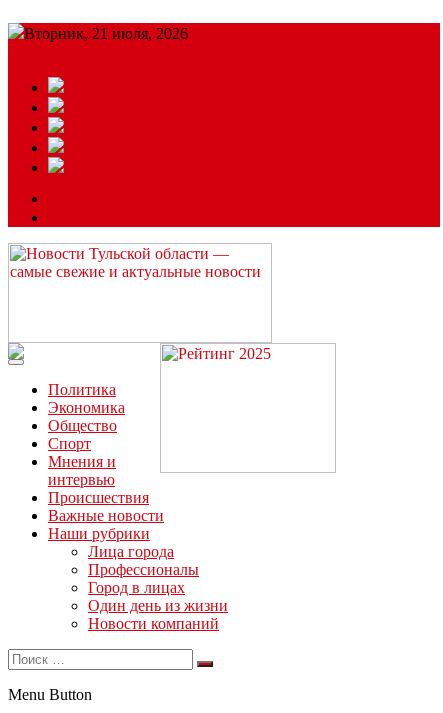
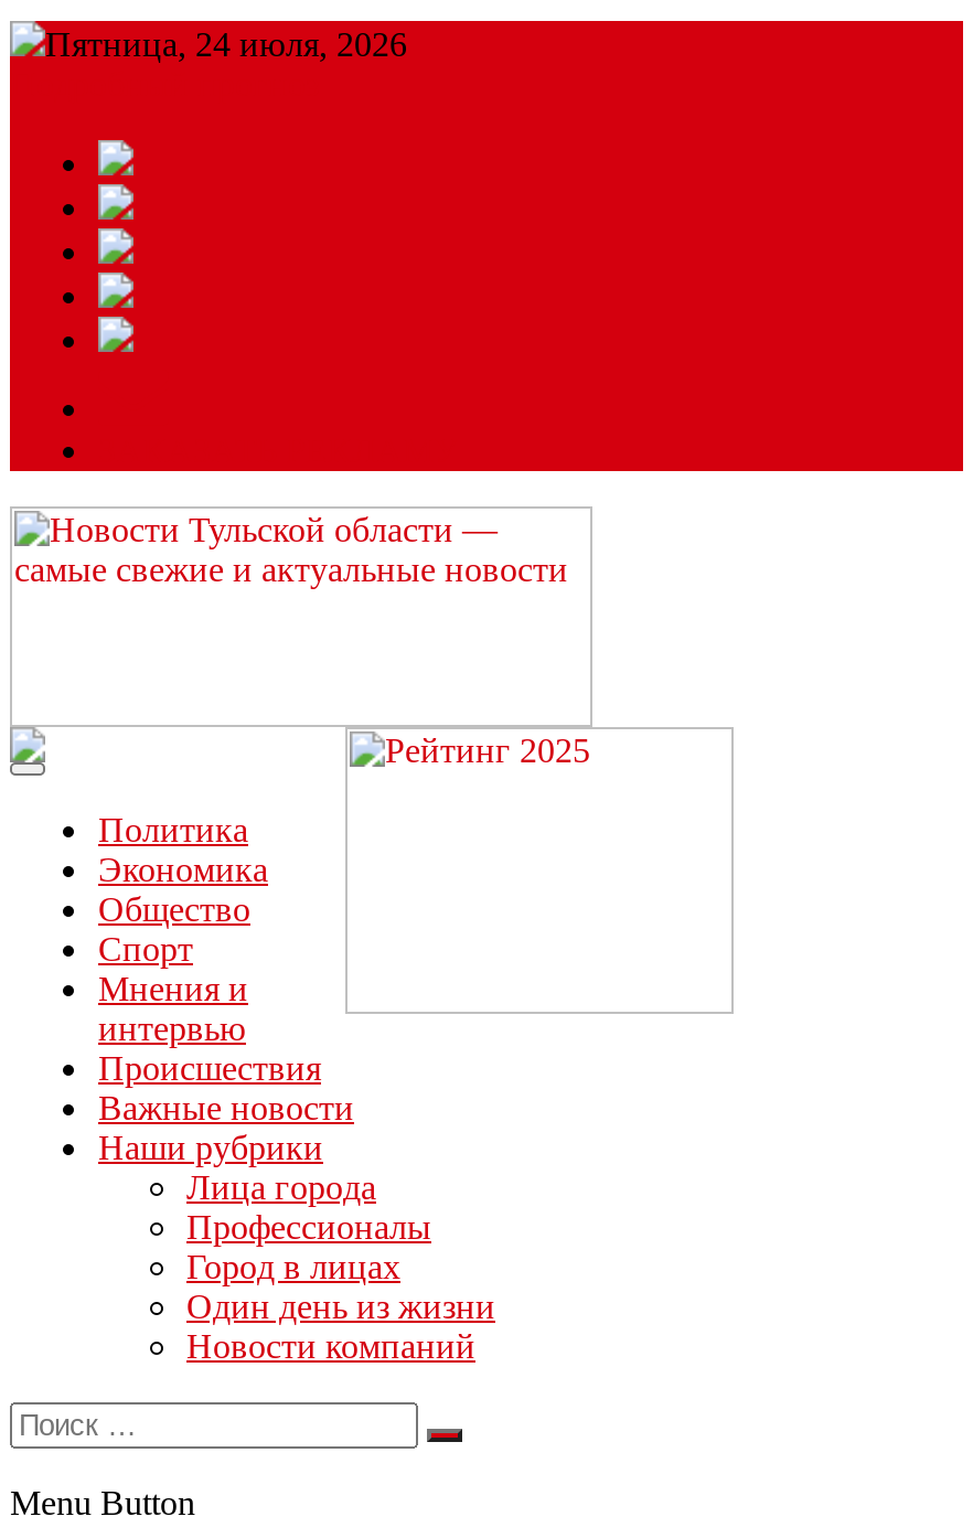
- Вторник, 21 июля, 2026
+ Пятница, 24 июля, 2026
